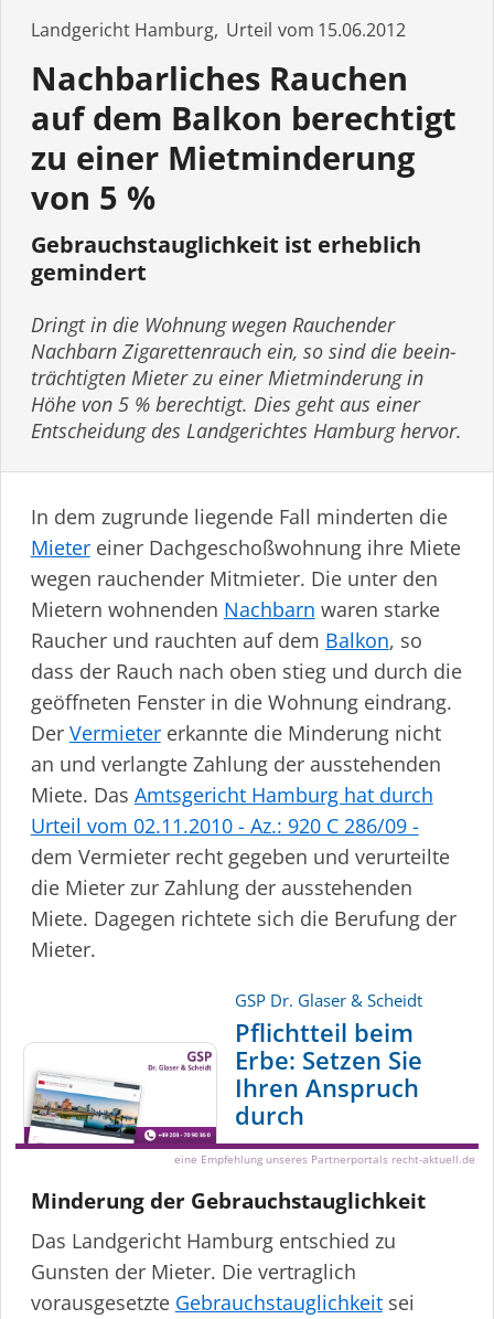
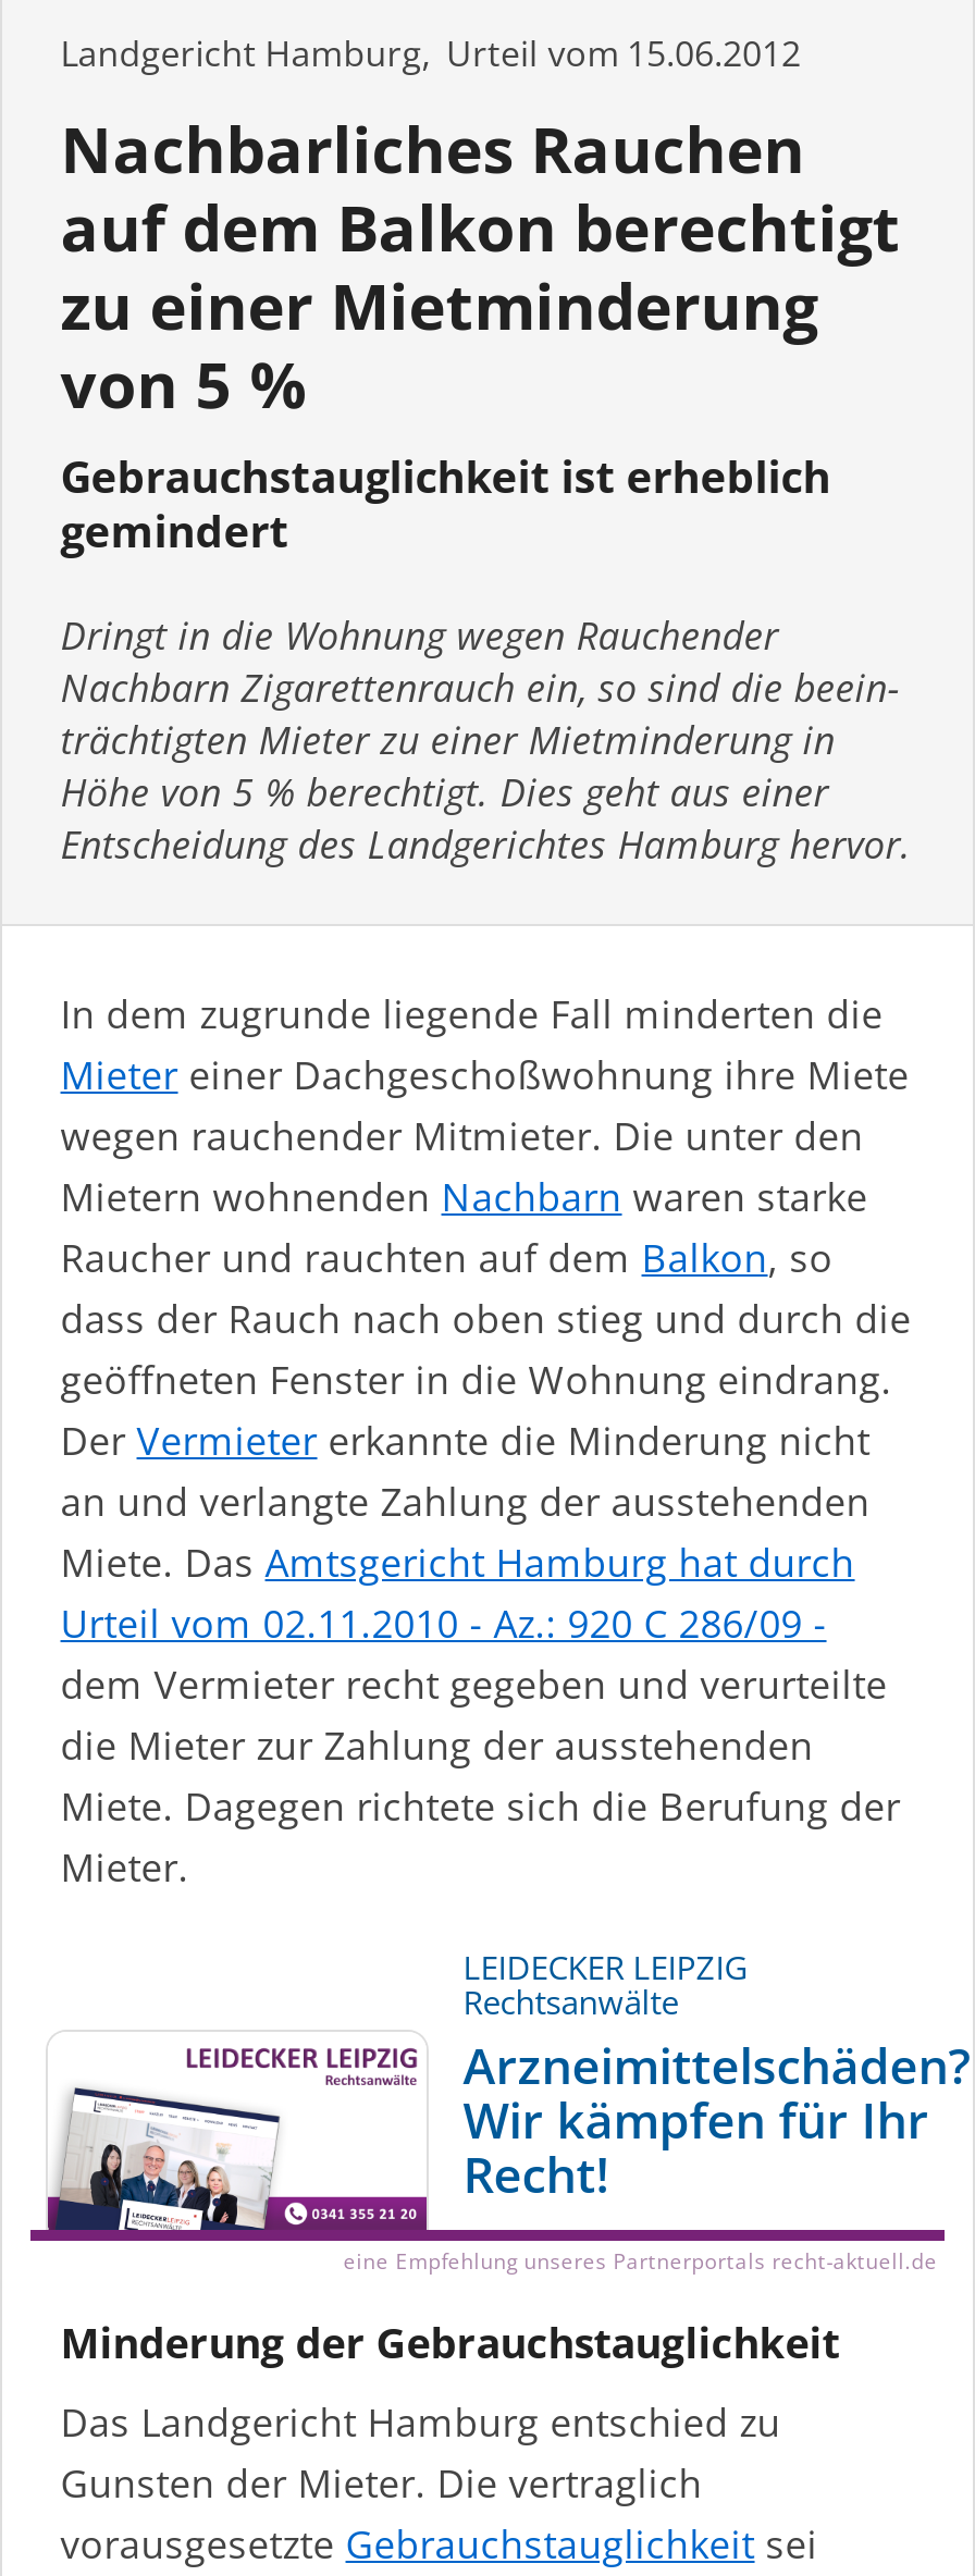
- GSP Dr. Glaser & Scheidt
- Pflichtteil beim
- Erbe: Setzen Sie
- Ihren Anspruch
- durch
+ LEIDECKER LEIPZIG
+ Rechtsanwälte
+ Arzneimittelschäden?
+ Wir kämpfen für Ihr
+ Recht!

- [image]
+ [image]
